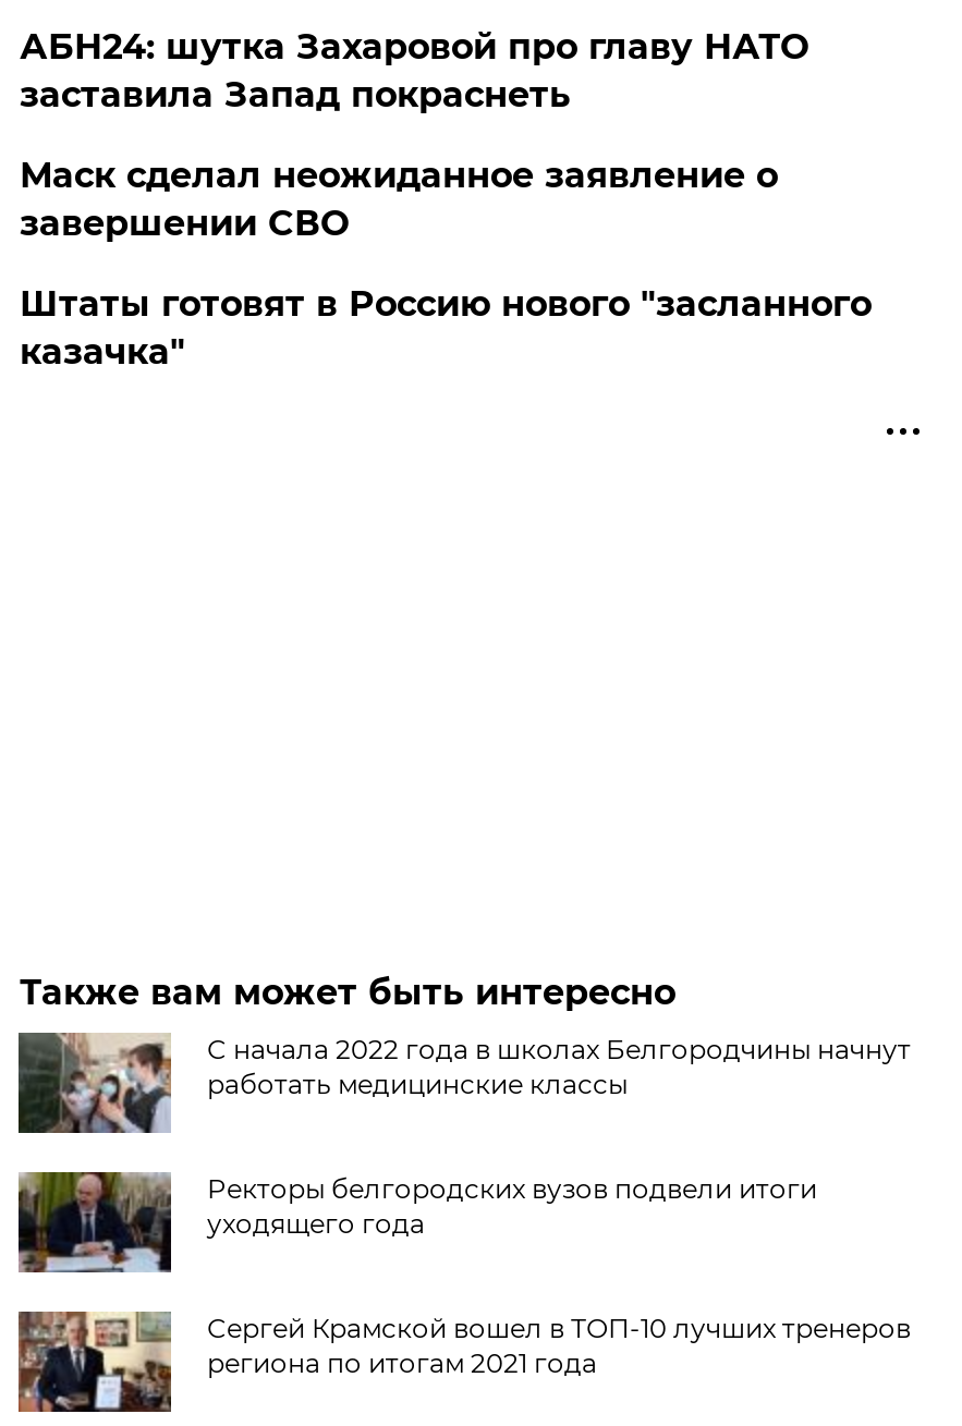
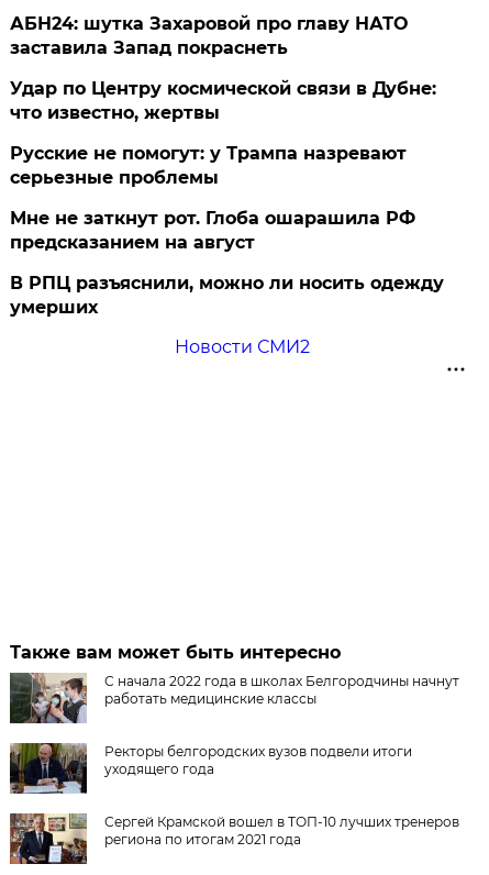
- Маск сделал неожиданное заявление о
- завершении СВО
- Штаты готовят в Россию нового "засланного
- казачка"
+ Удар по Центру космической связи в Дубне:
+ что известно, жертвы
+ Русские не помогут: у Трампа назревают
+ серьезные проблемы
+ Мне не заткнут рот. Глоба ошарашила РФ
+ предсказанием на август
+ В РПЦ разъяснили, можно ли носить одежду
+ умерших
+ Новости СМИ2
